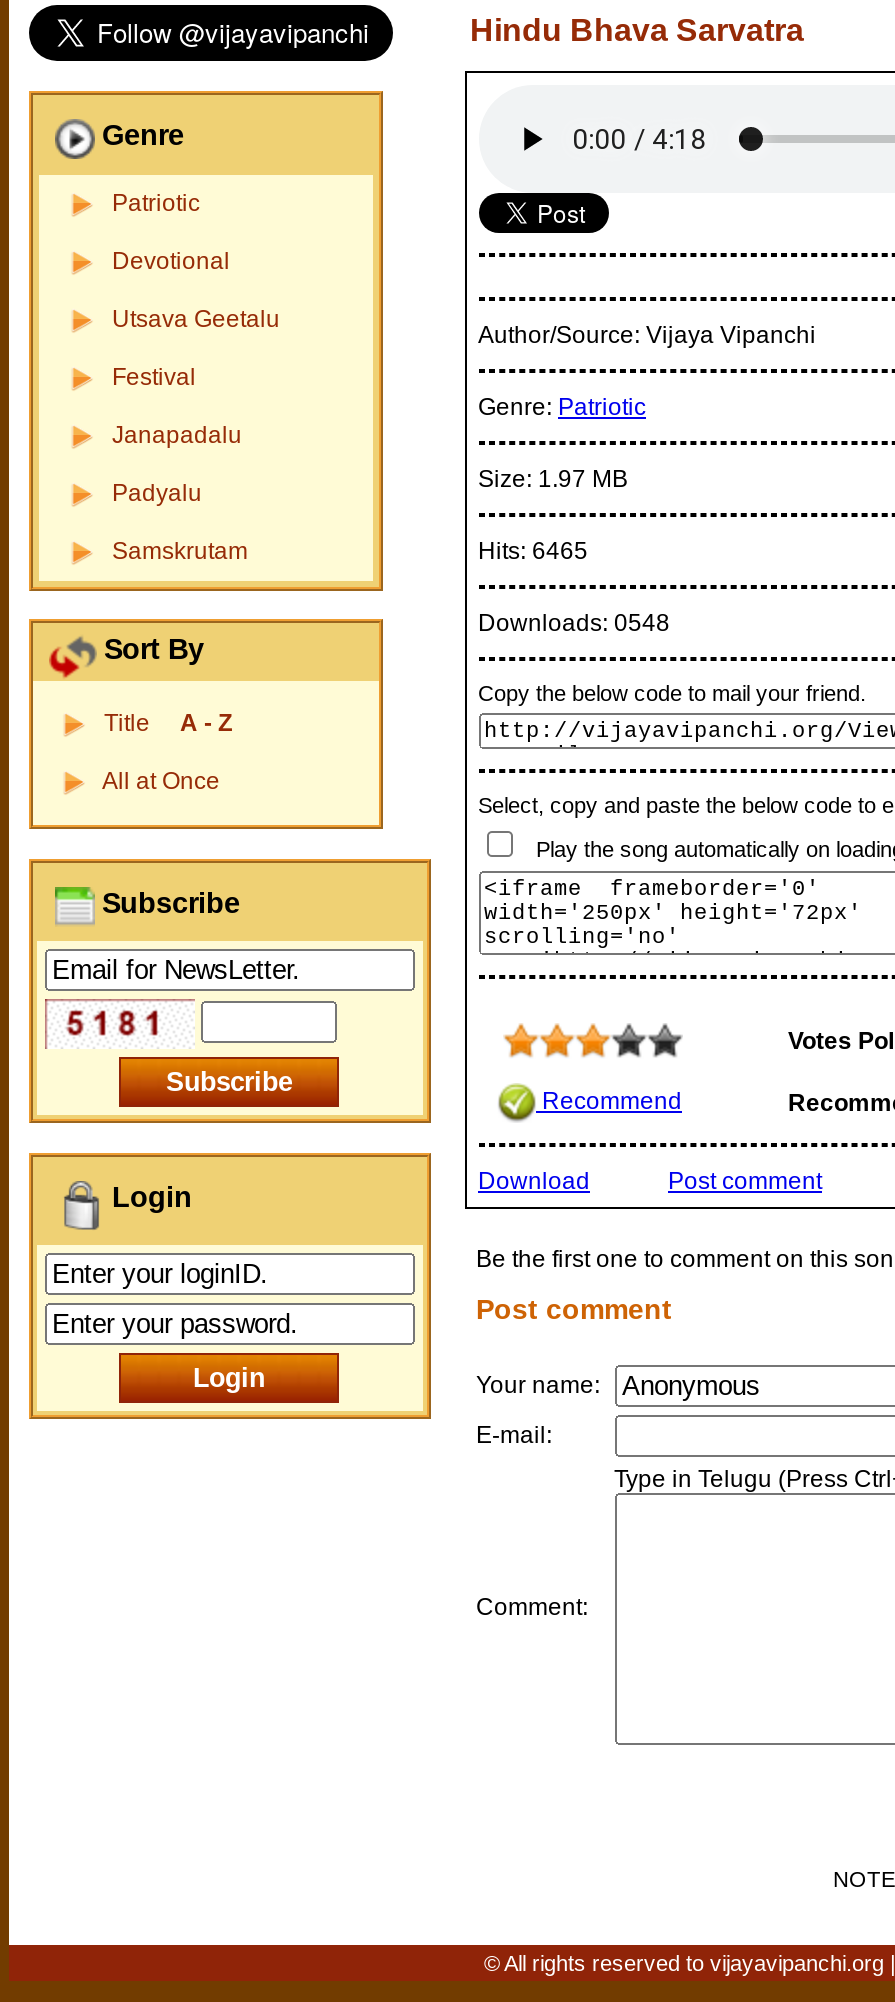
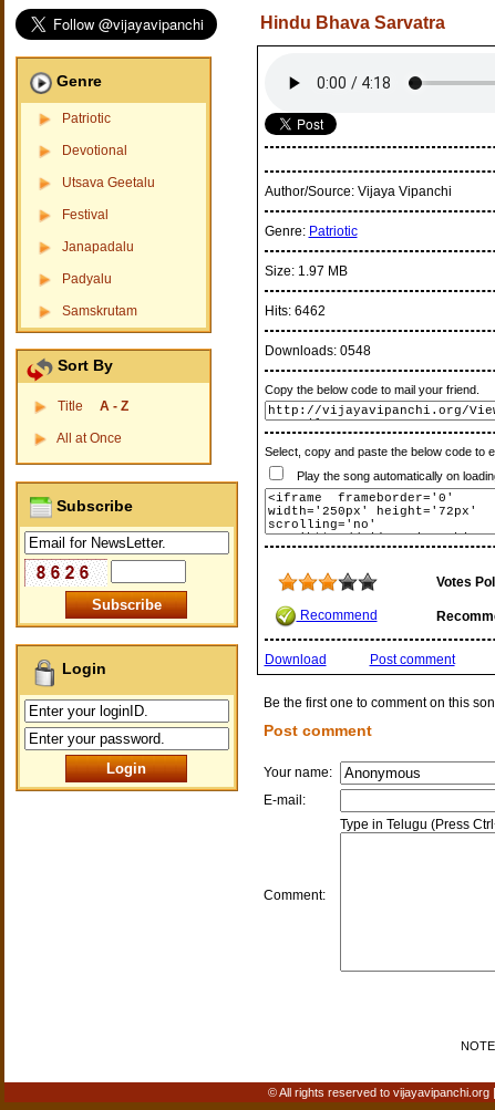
- Hits: 6465
+ Hits: 6462
